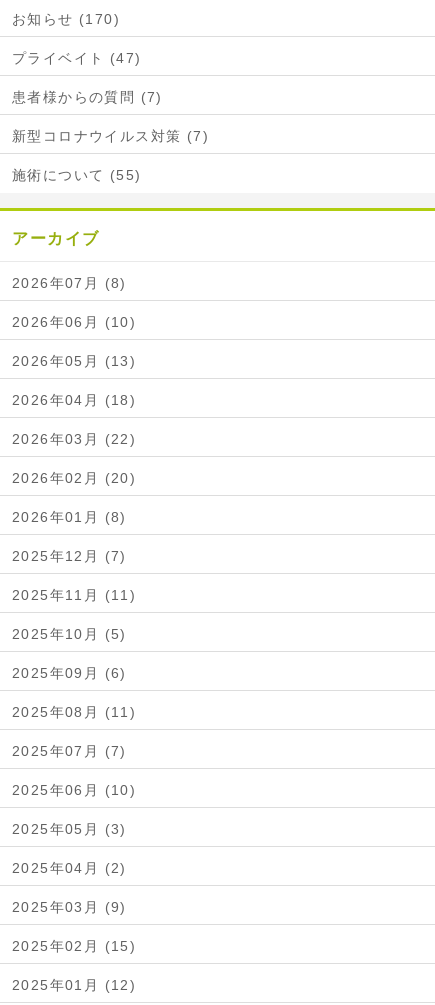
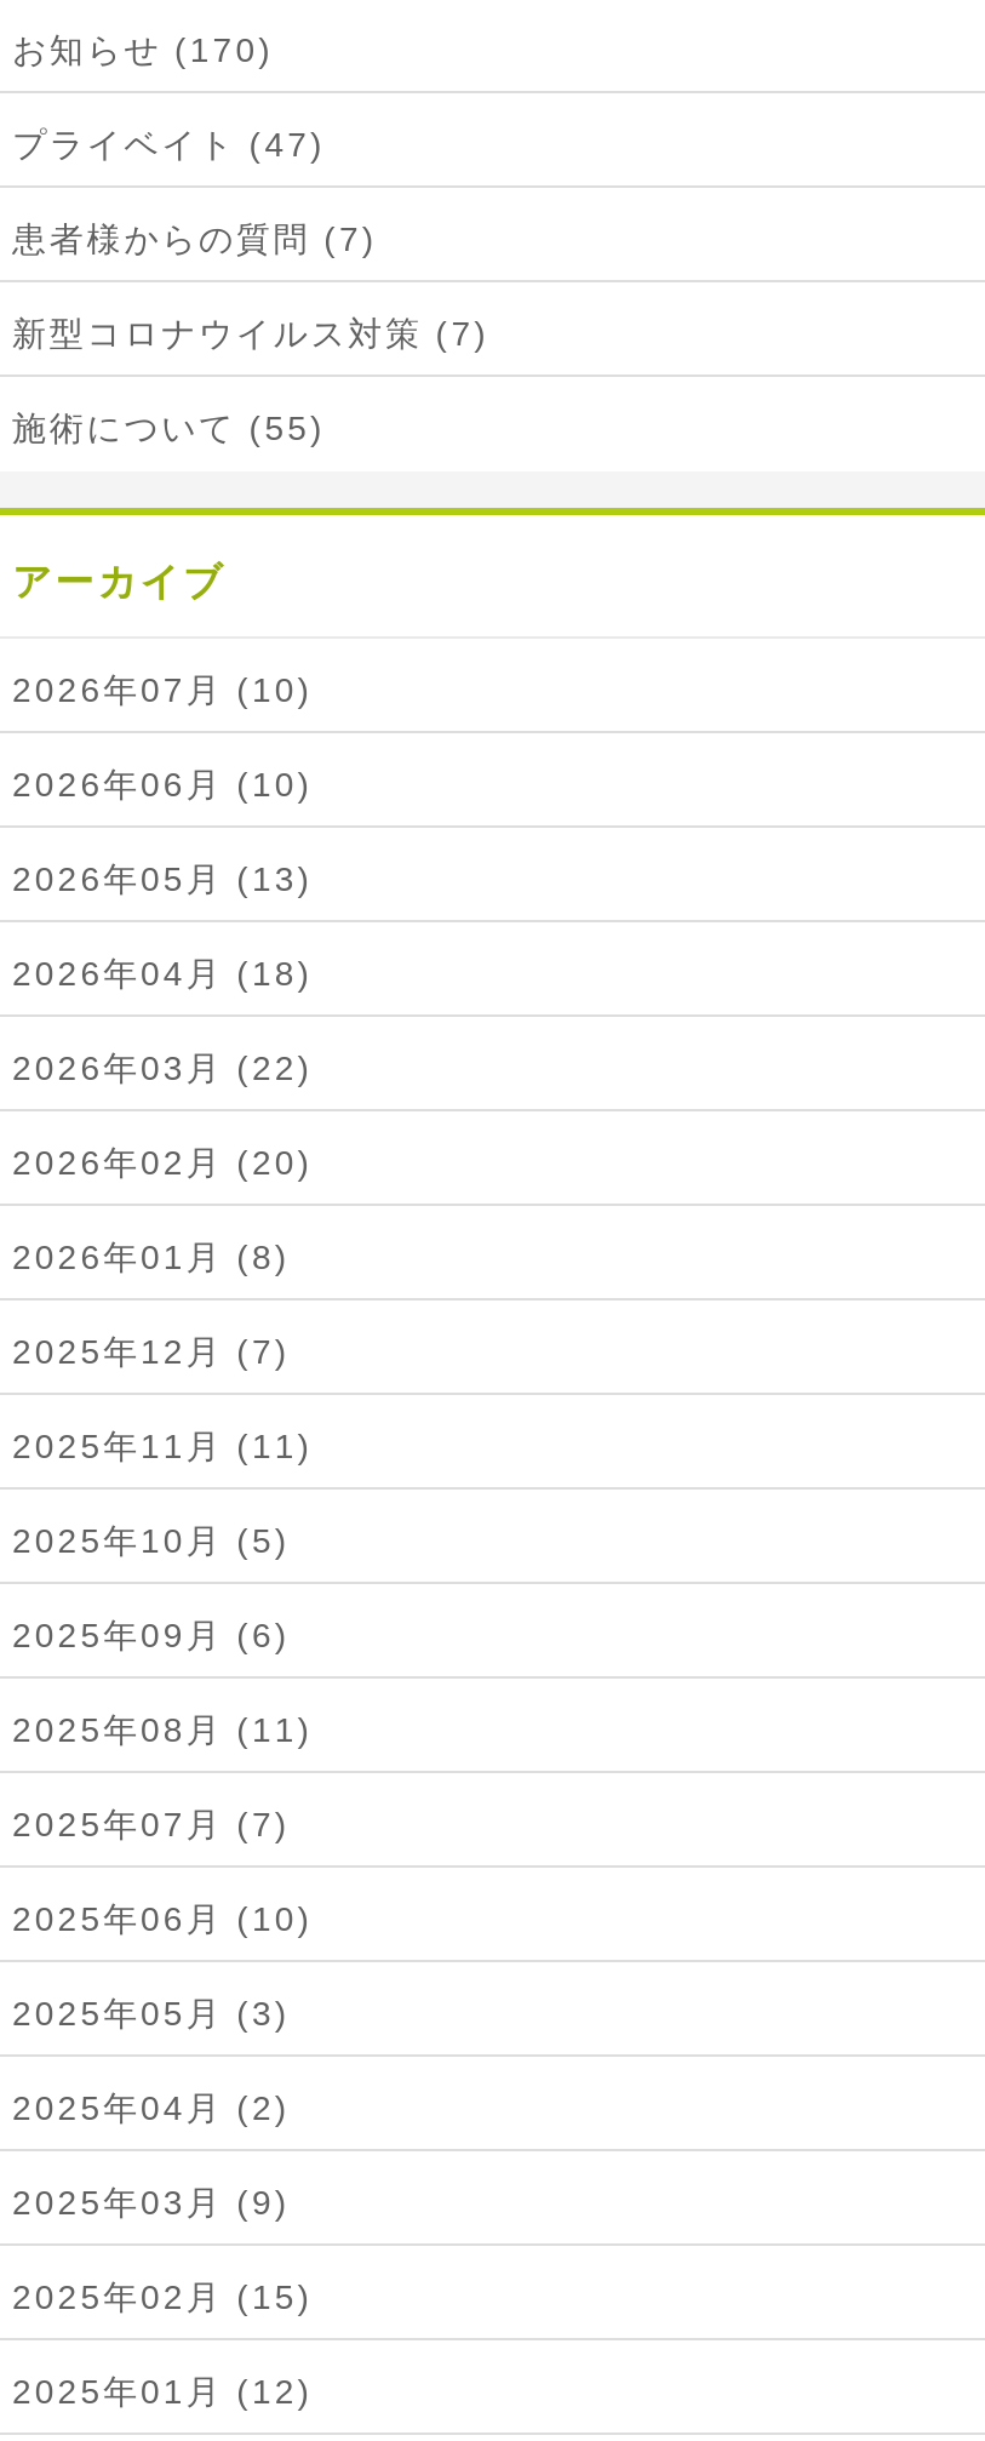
- 2026年07月 (8)
+ 2026年07月 (10)
